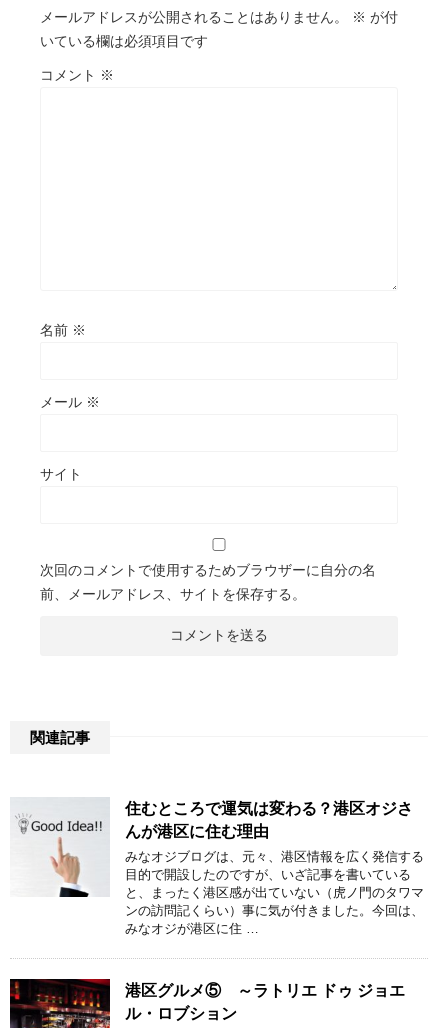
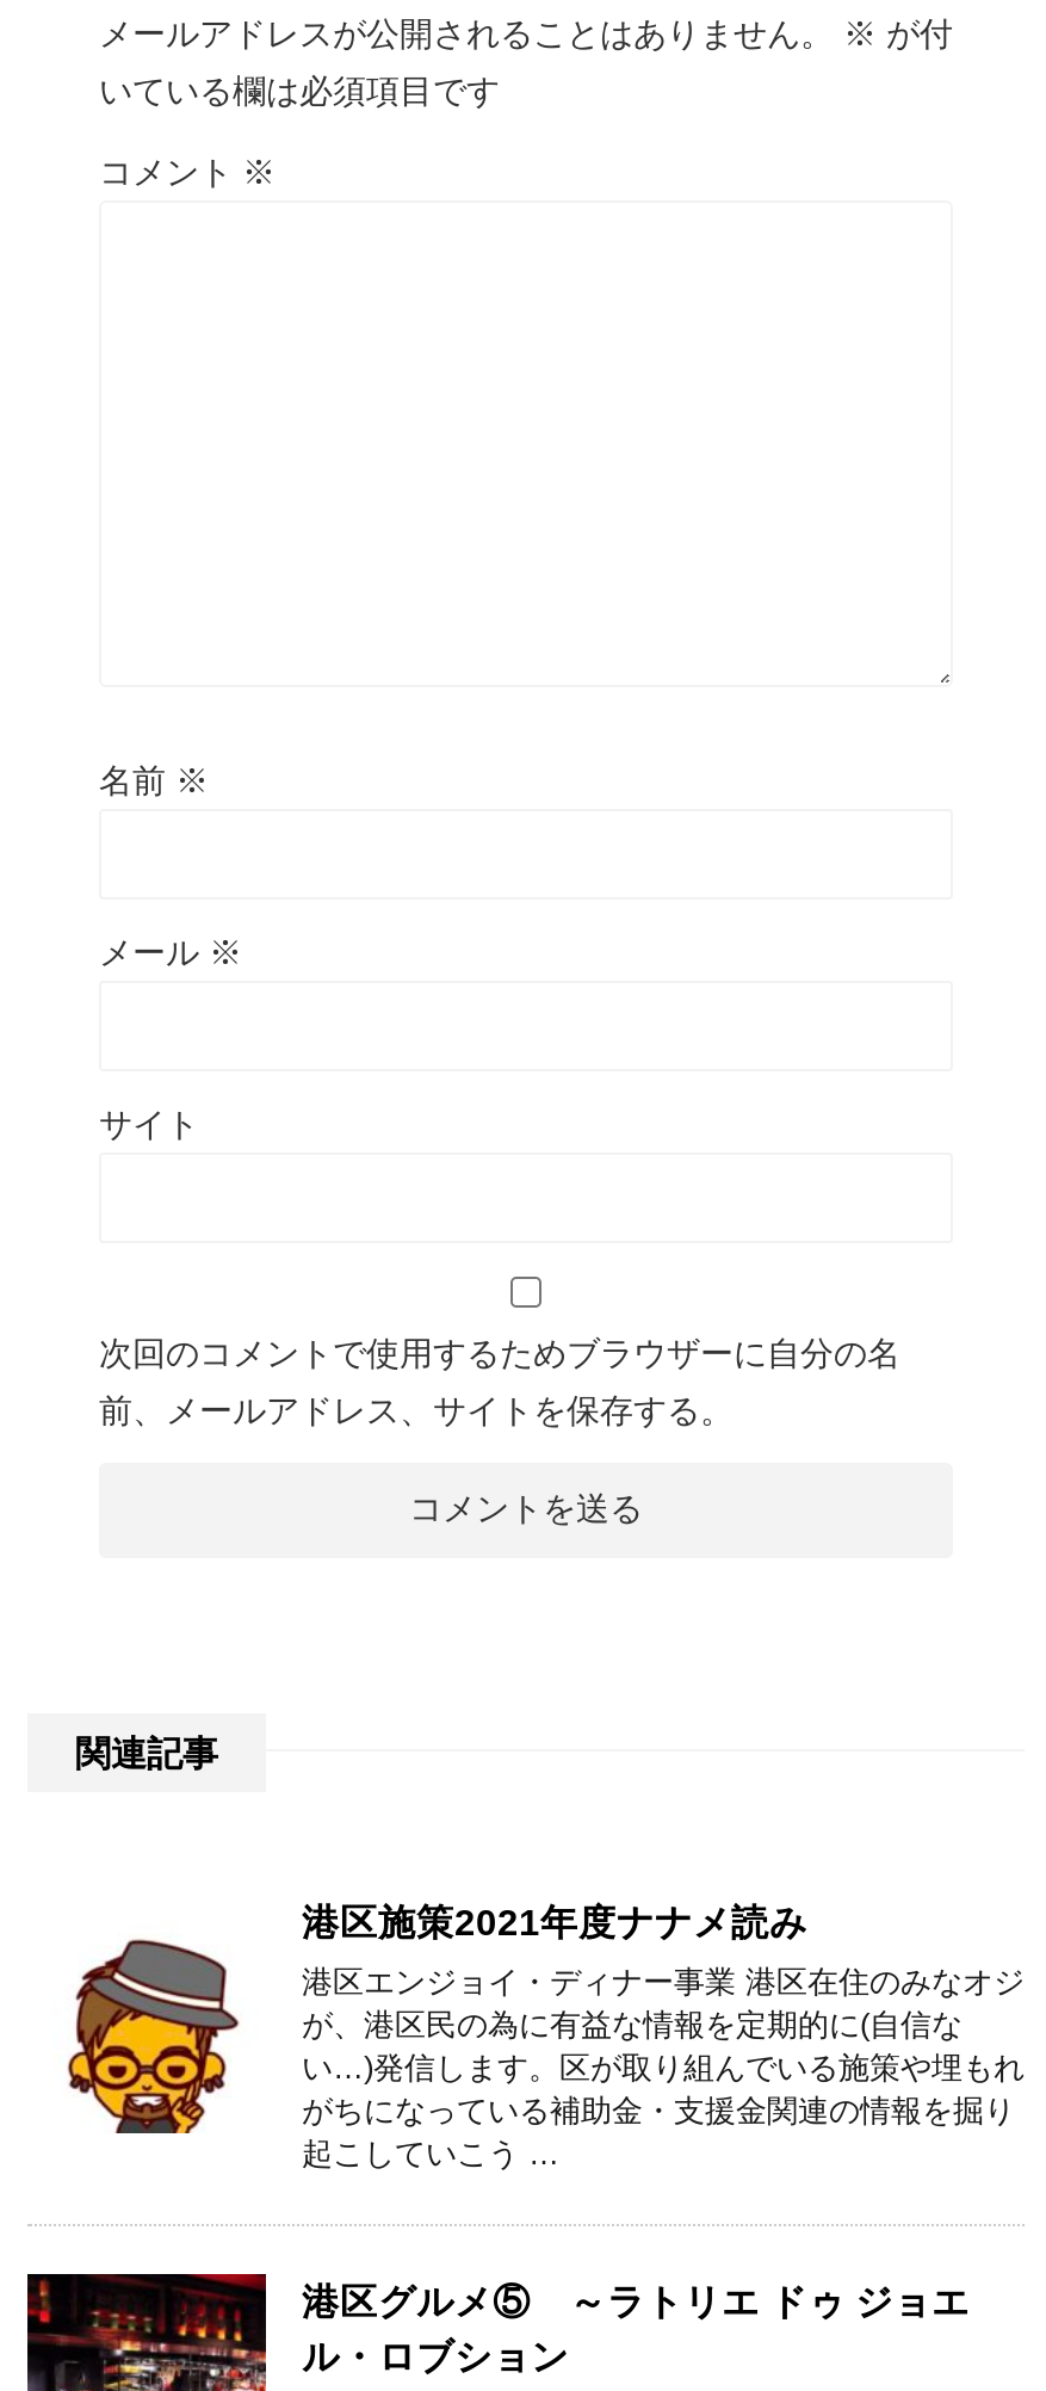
- [image]
- 住むところで運気は変わる？港区オジさ
- んが港区に住む理由
+ [image]
+ 港区施策2021年度ナナメ読み

- みなオジブログは、元々、港区情報を広く発信する
- 目的で開設したのですが、いざ記事を書いている
- と、まったく港区感が出ていない（虎ノ門のタワマ
- ンの訪問記くらい）事に気が付きました。今回は、
- みなオジが港区に住 …
+ 港区エンジョイ・ディナー事業 港区在住のみなオジ
+ が、港区民の為に有益な情報を定期的に(自信な
+ い…)発信します。区が取り組んでいる施策や埋もれ
+ がちになっている補助金・支援金関連の情報を掘り
+ 起こしていこう …
